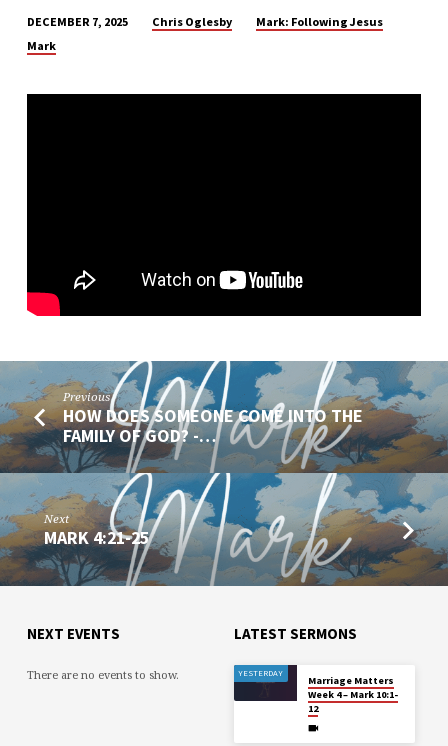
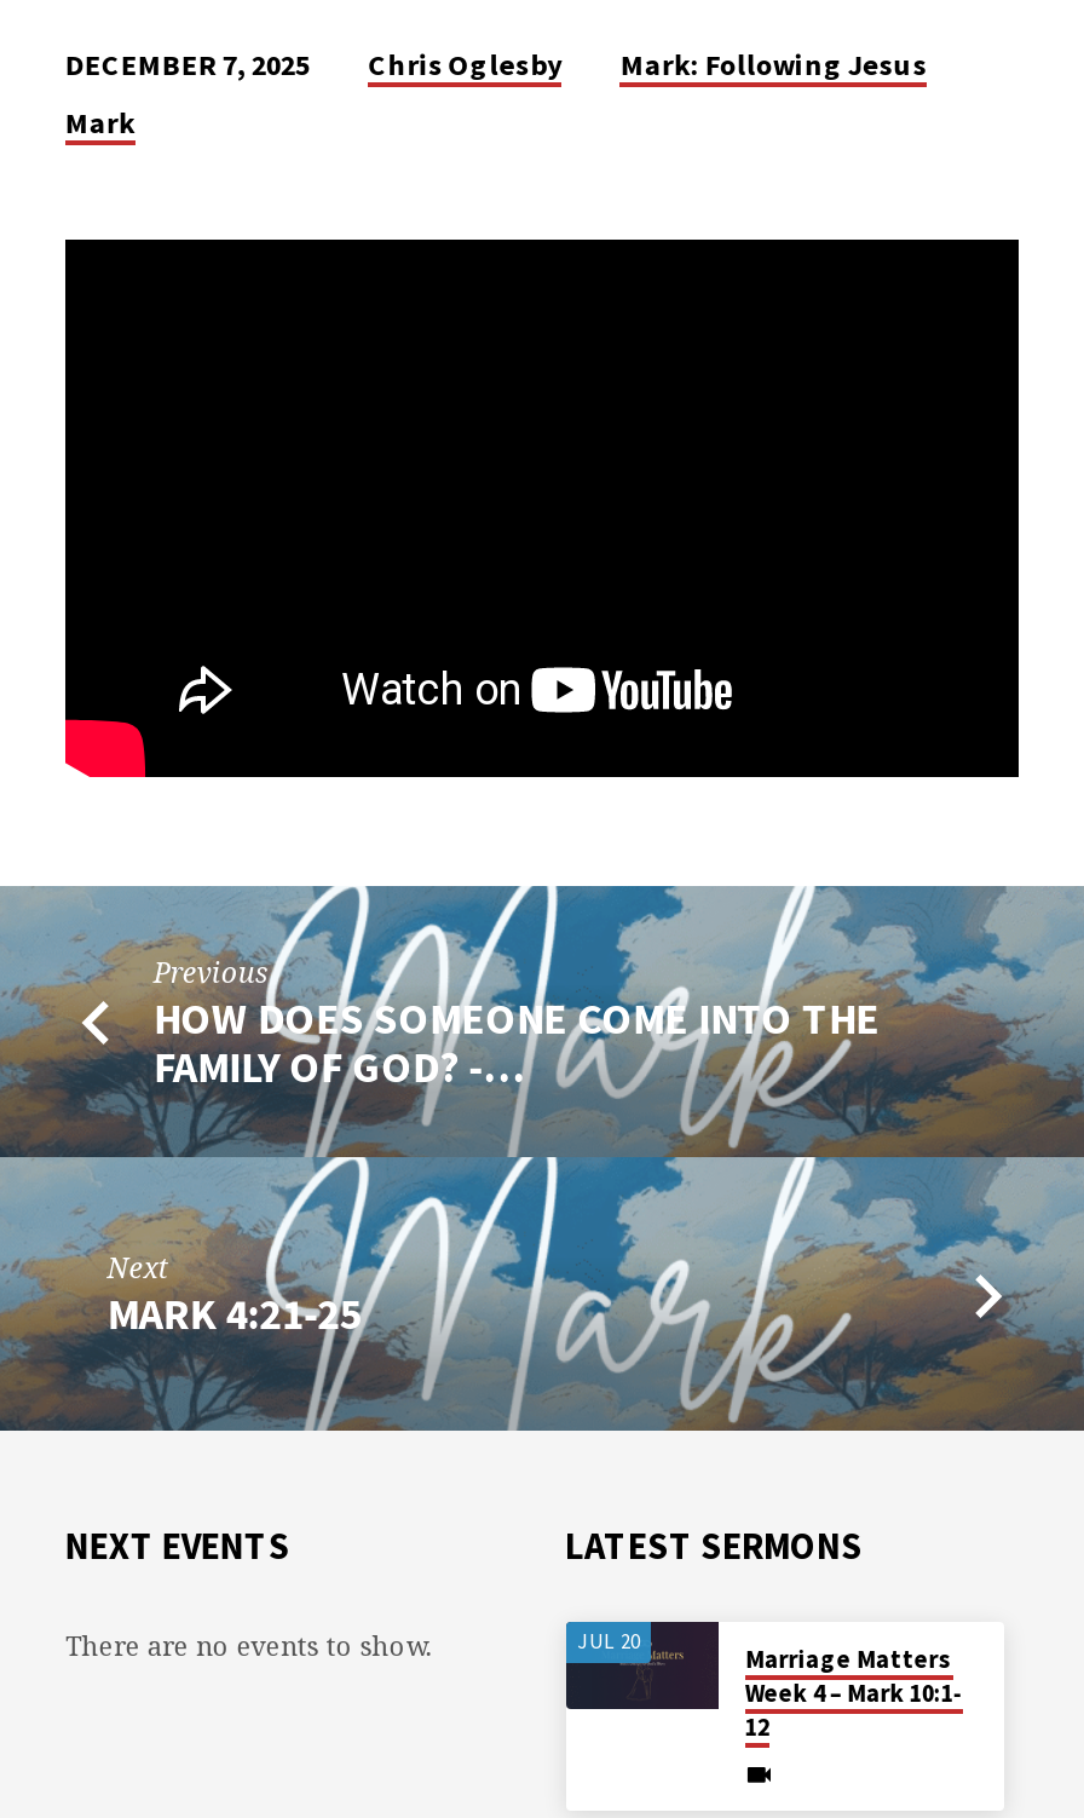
- YESTERDAY
+ JUL 20
